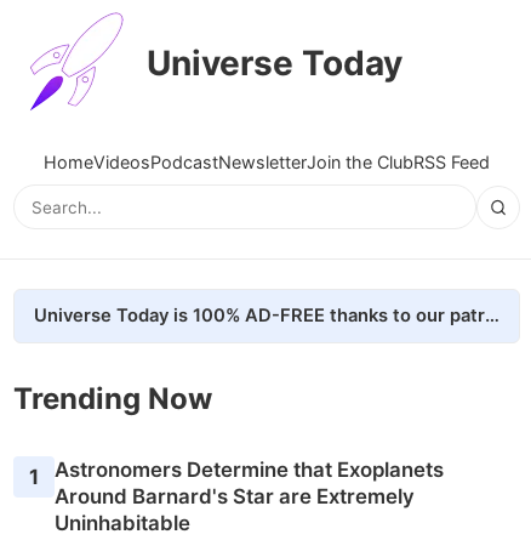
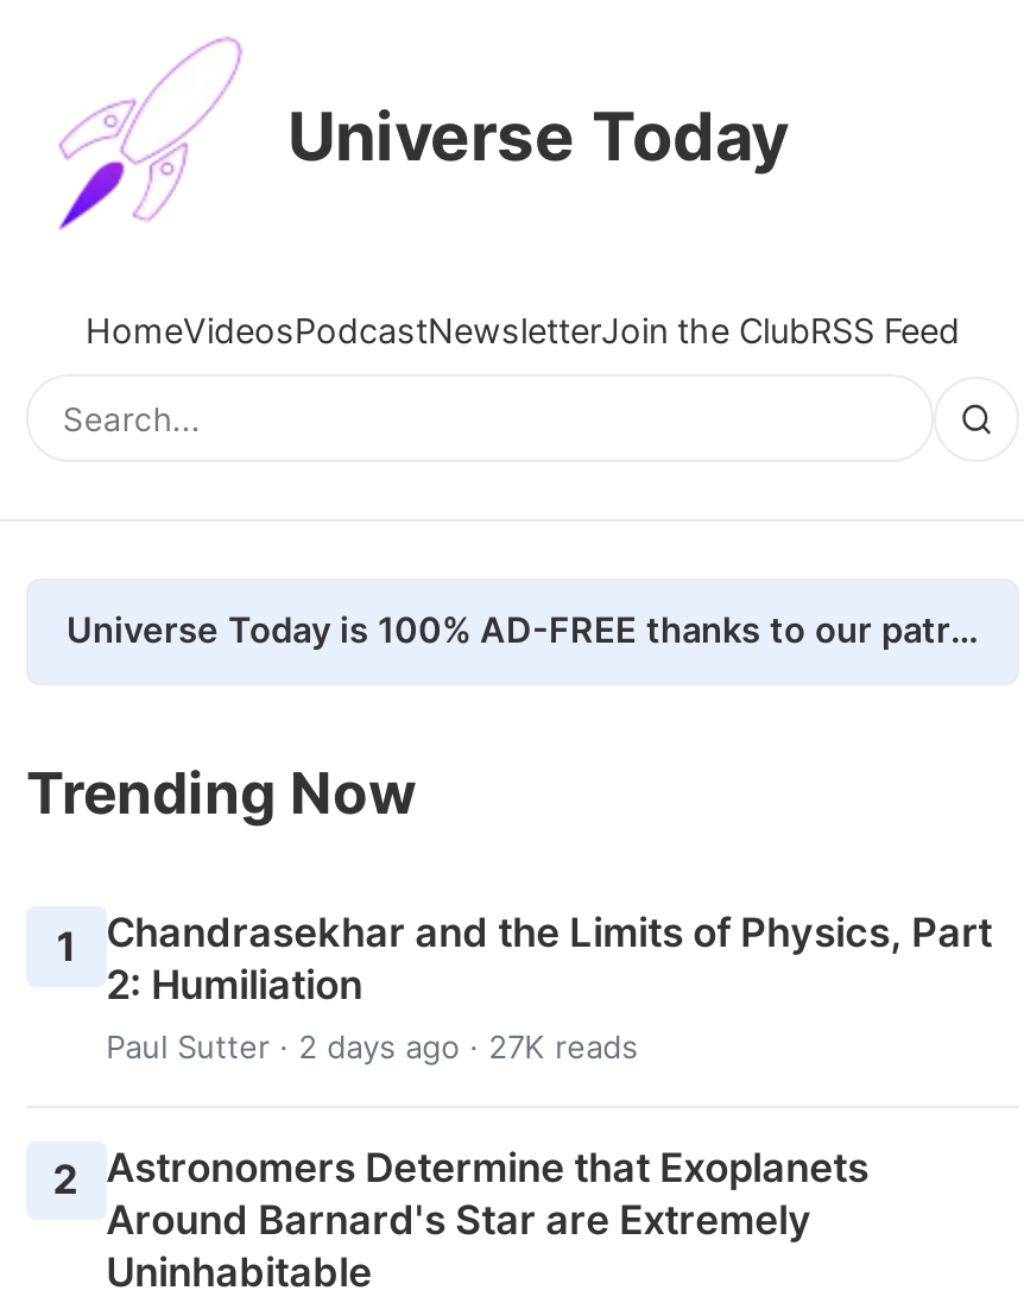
- Astronomers Determine that Exoplanets
+ Chandrasekhar and the Limits of Physics, Part
+ 2: Humiliation
+ Paul Sutter · 2 days ago · 27K reads
+ 2 Astronomers Determine that Exoplanets
